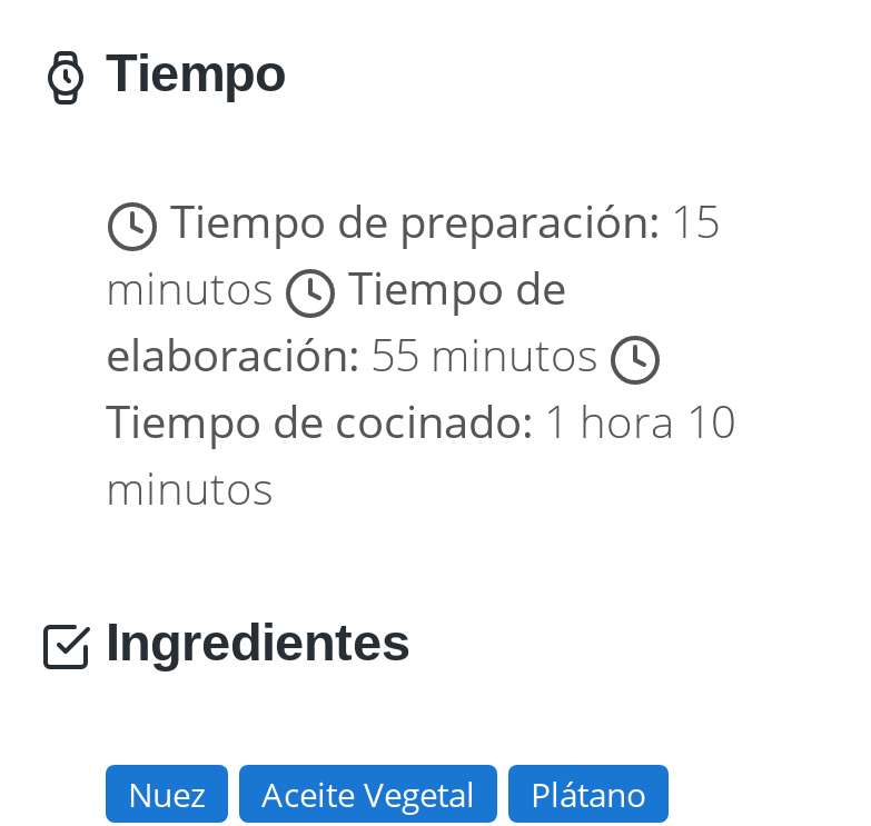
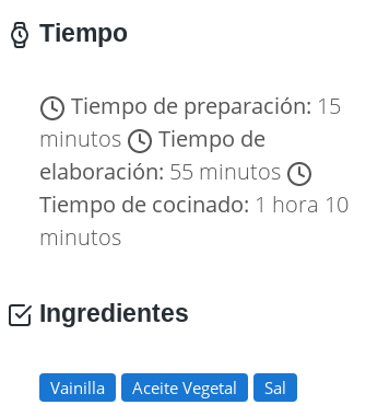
- Nuez
+ Vainilla

- Plátano
+ Sal
